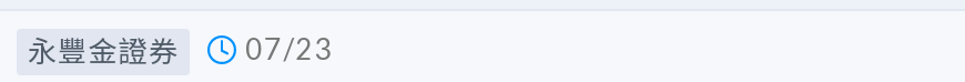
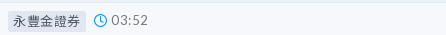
- 永豐金證券 07/23
+ 永豐金證券 03:52
